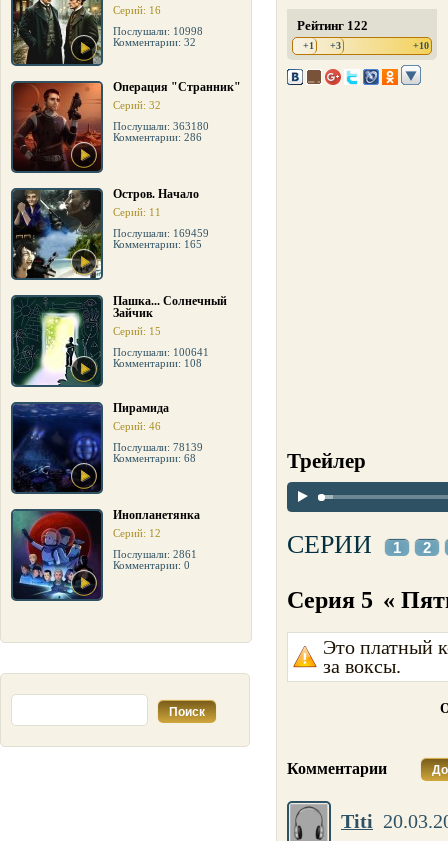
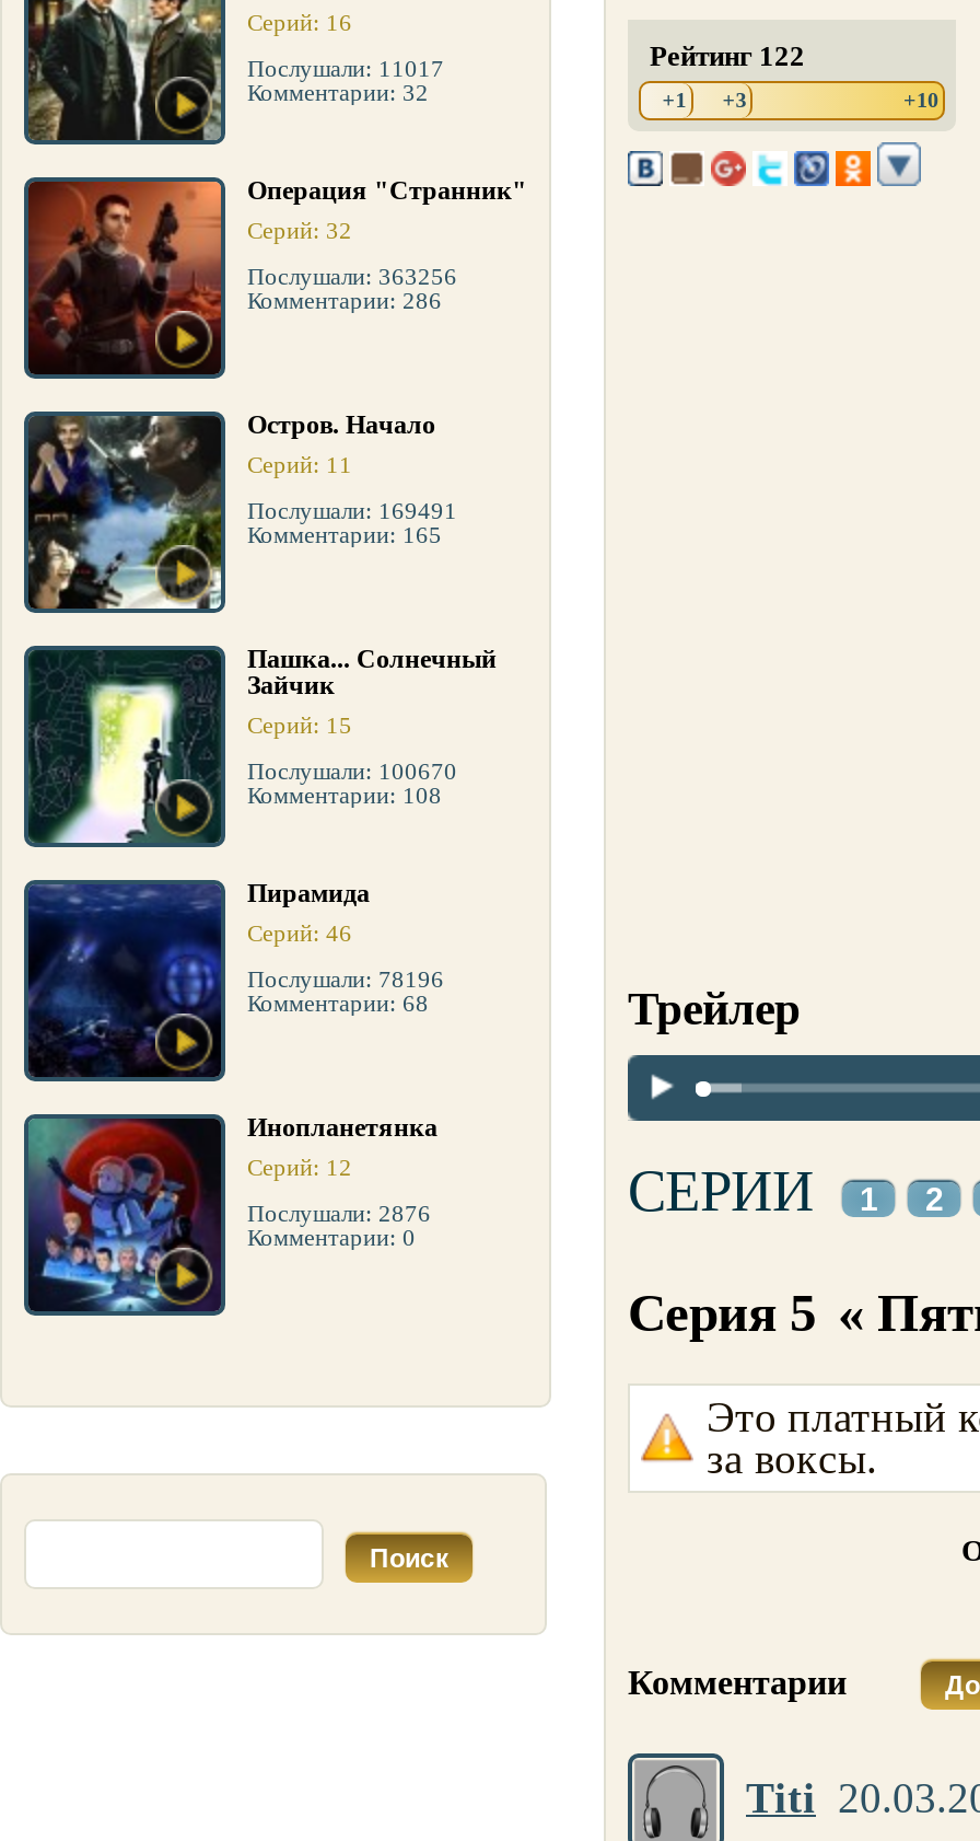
- Послушали: 10998
+ Послушали: 11017

- Послушали: 363180
+ Послушали: 363256

- Послушали: 169459
+ Послушали: 169491

- Послушали: 100641
+ Послушали: 100670

- Послушали: 78139
+ Послушали: 78196

- Послушали: 2861
+ Послушали: 2876
